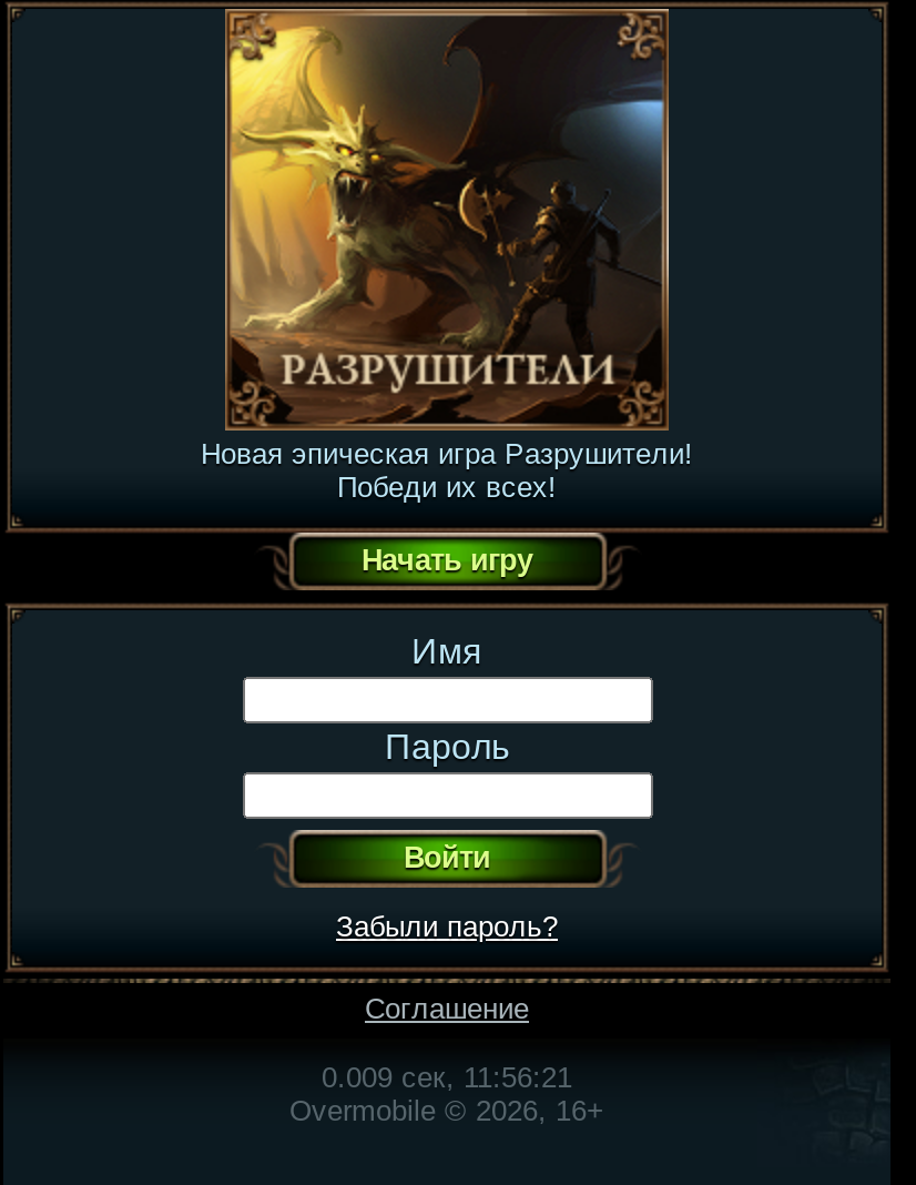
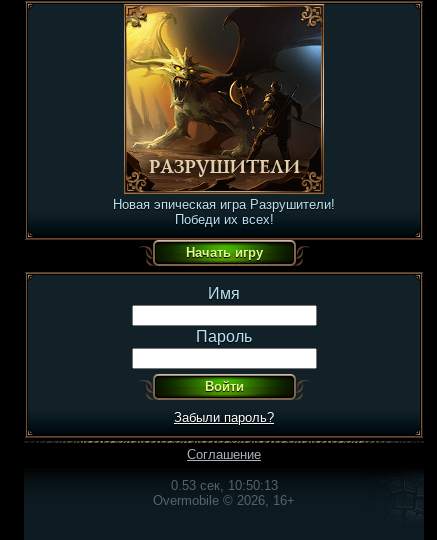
- 0.009 сек, 11:56:21
+ 0.53 сек, 10:50:13
